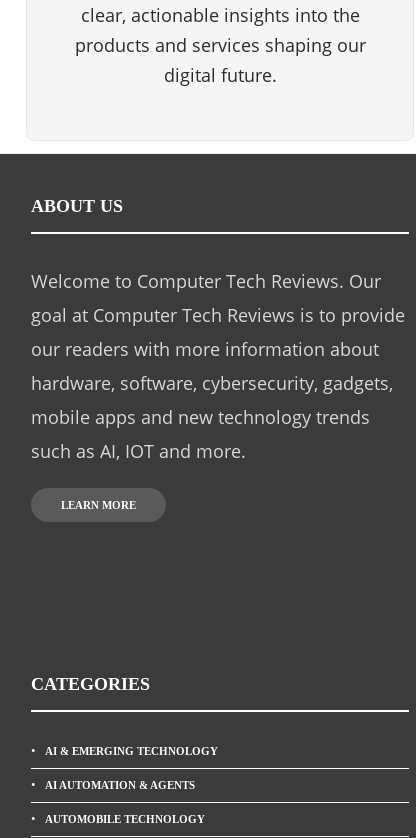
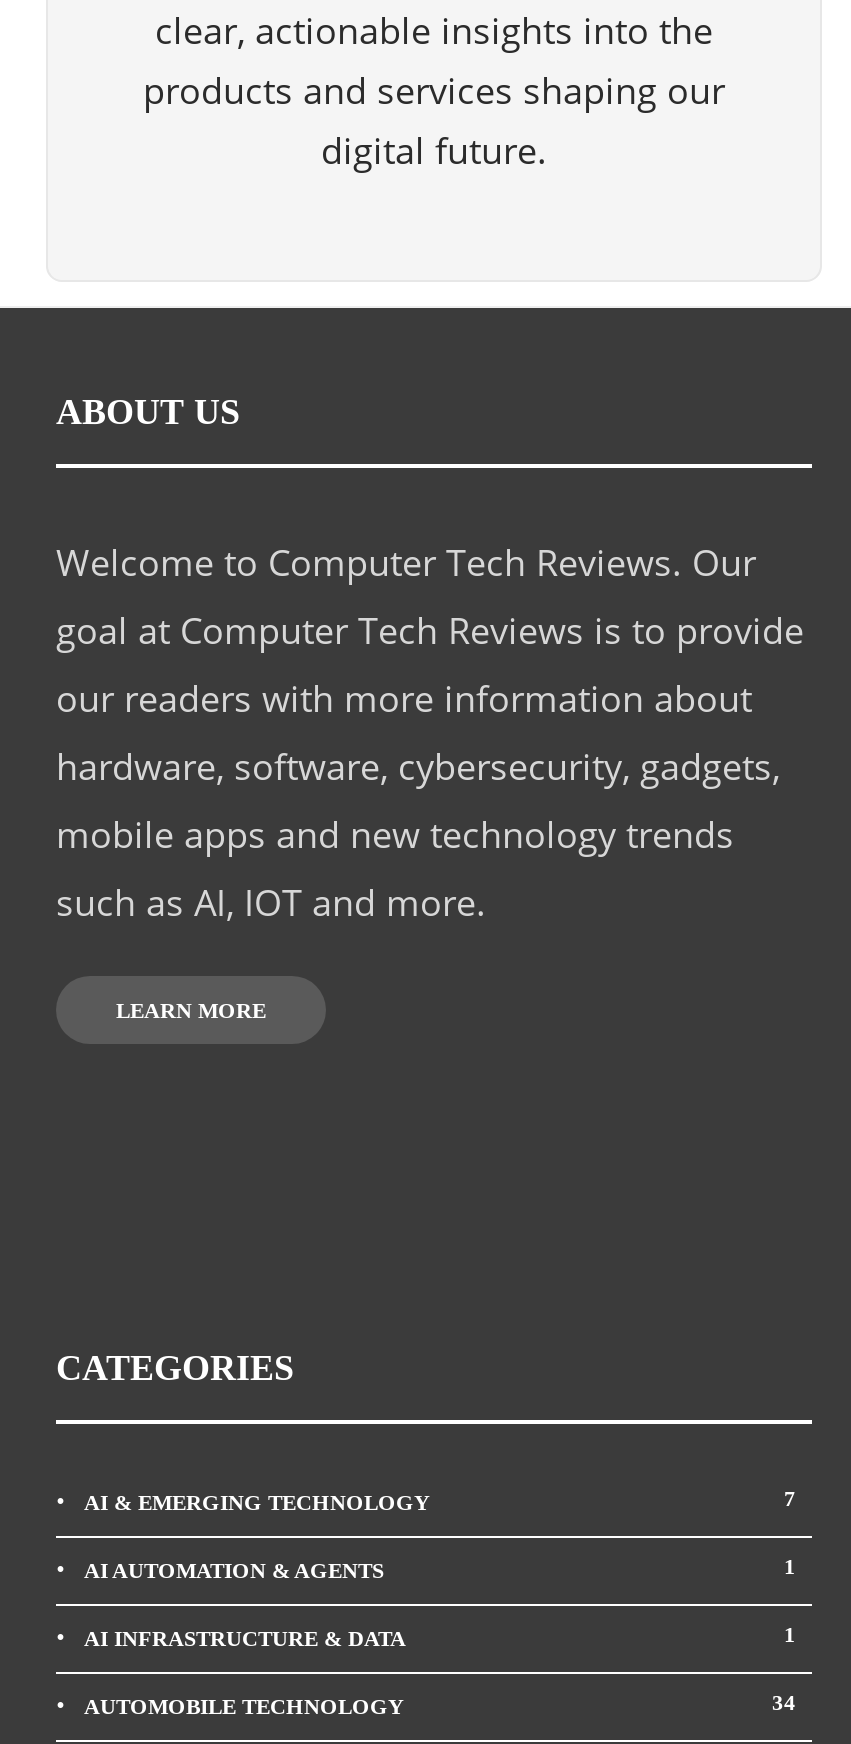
+ 7

+ 1
+ AI INFRASTRUCTURE & DATA
+ 1

+ 34
